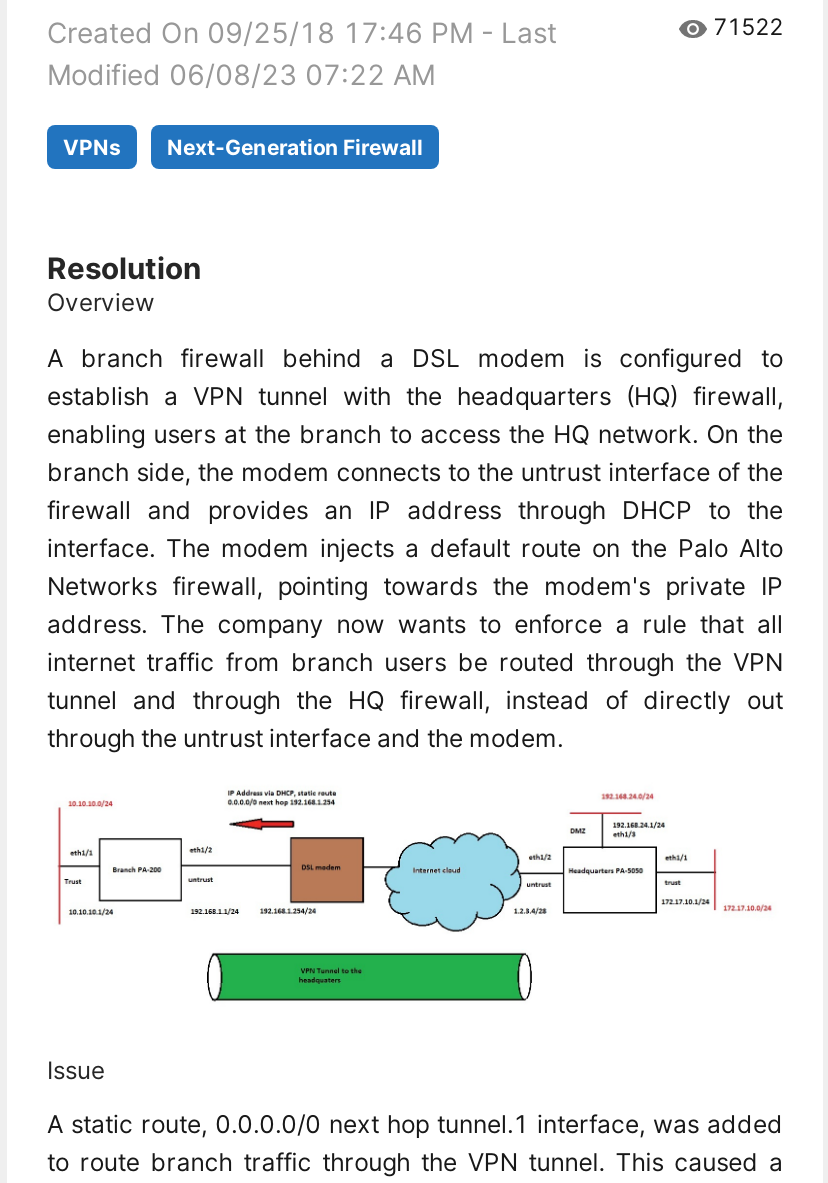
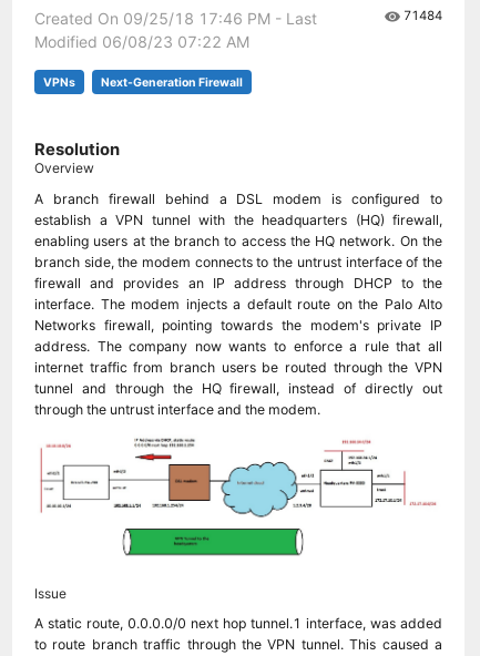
- 71522
+ 71484
